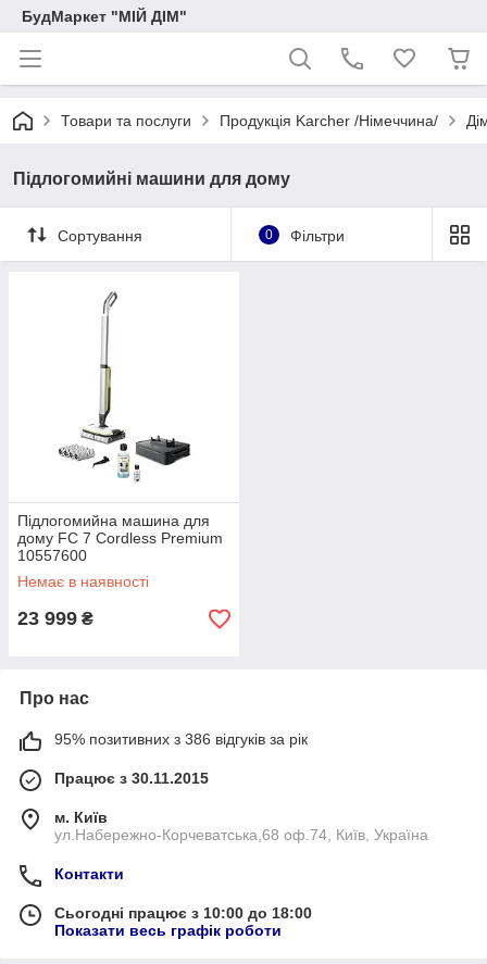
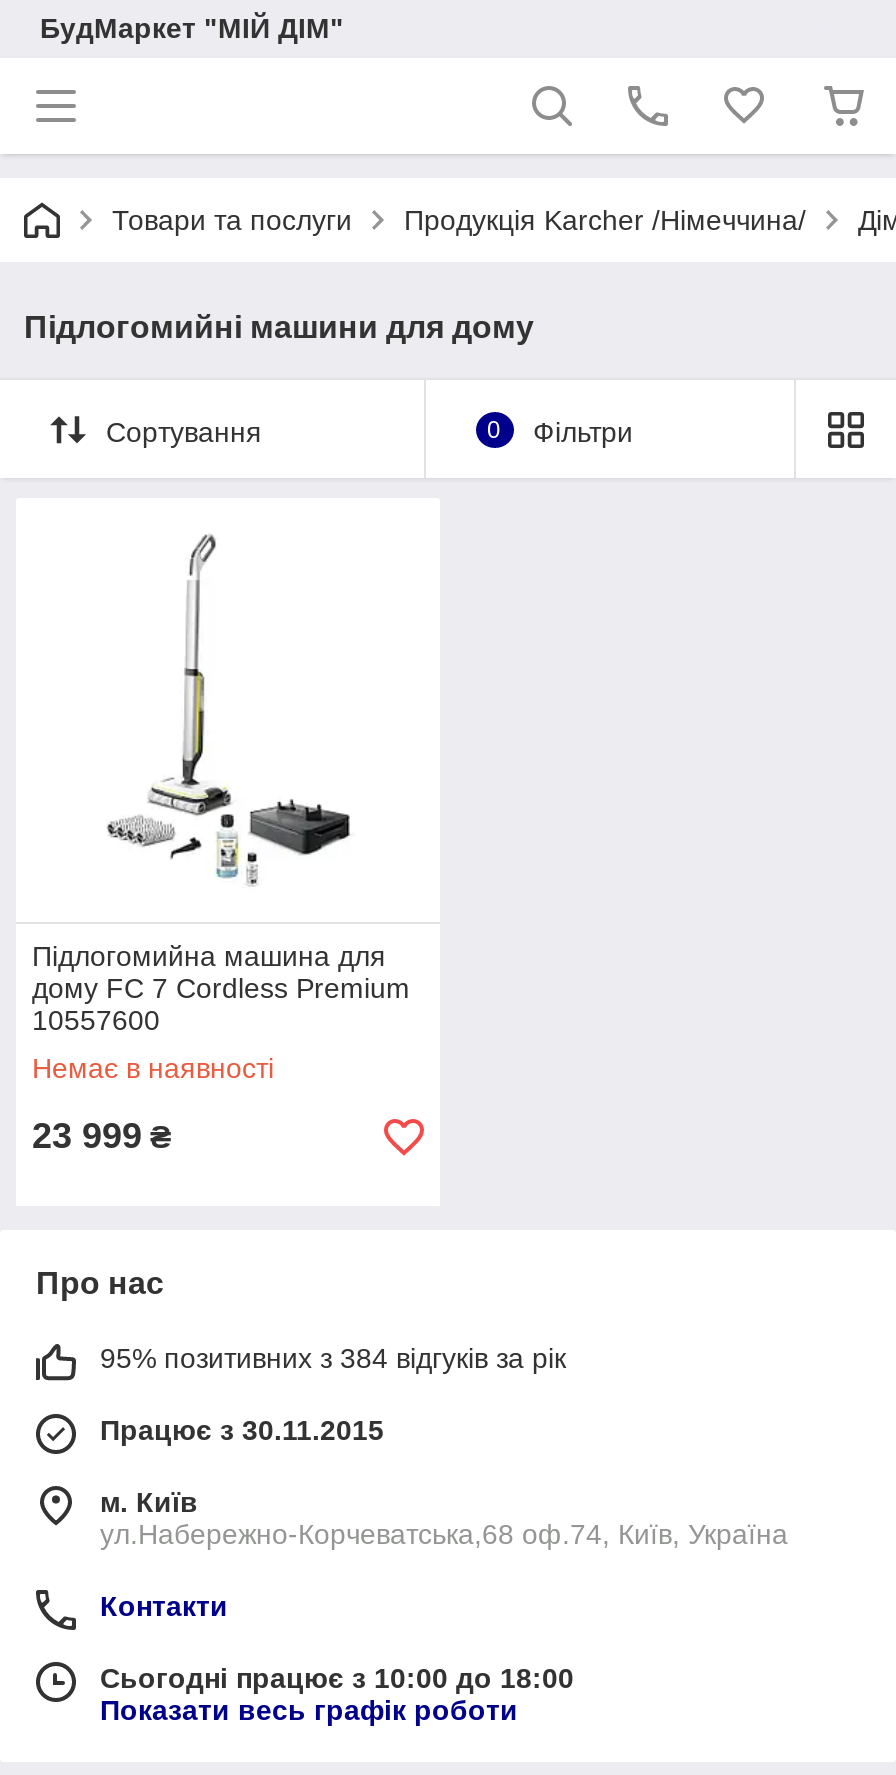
- 95% позитивних з 386 відгуків за рік
+ 95% позитивних з 384 відгуків за рік
